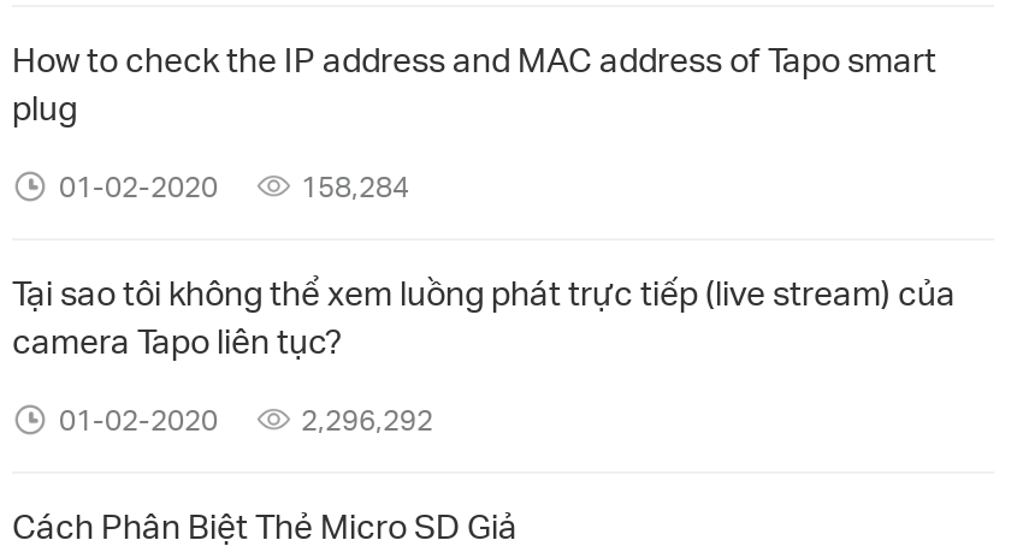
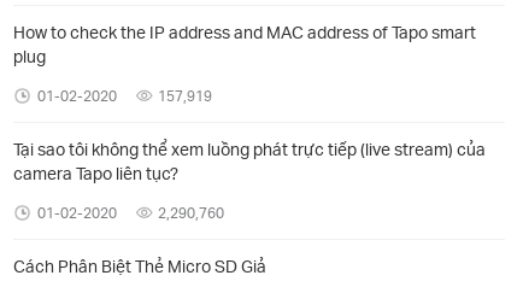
- 158,284
+ 157,919

- 2,296,292
+ 2,290,760
